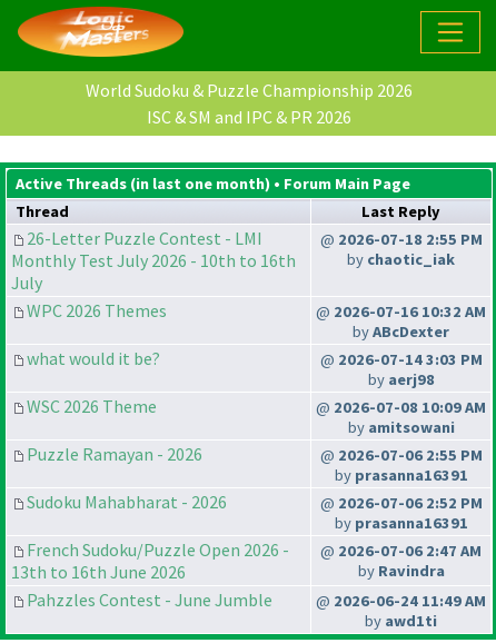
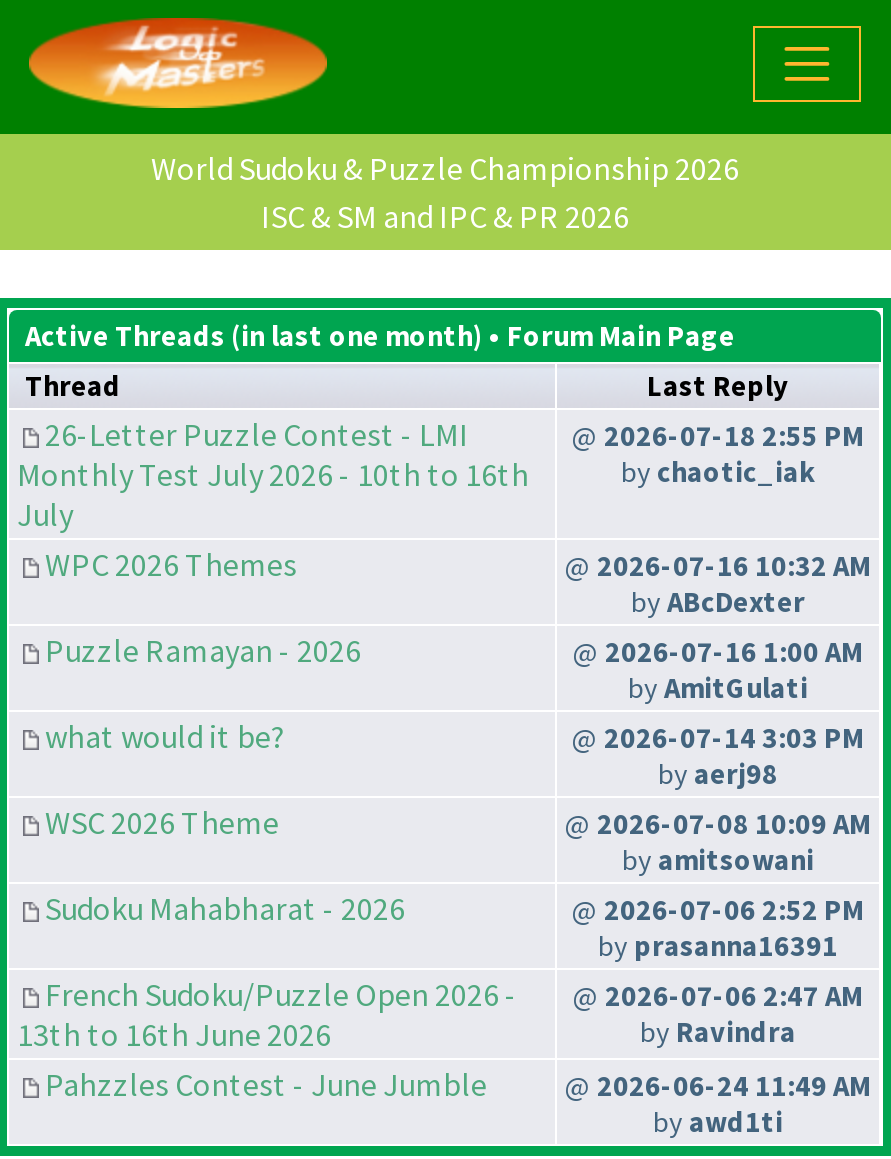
moved down: what would it be? | @ 2026-07-14 3:03 PM | by aerj98 | WSC 2026 Theme | @ 2026-07-08 10:09 AM | by amitsowani

+ @ 2026-07-16 1:00 AM
+ by AmitGulati

moved up: Puzzle Ramayan - 2026

- @ 2026-07-06 2:55 PM
- by prasanna16391
